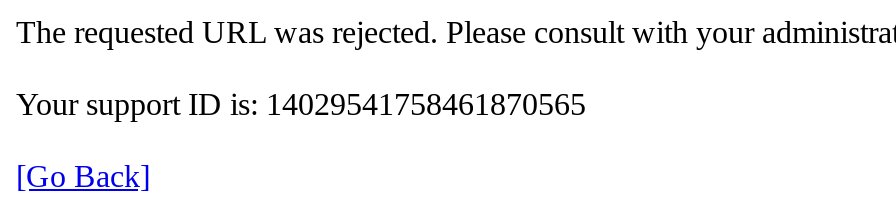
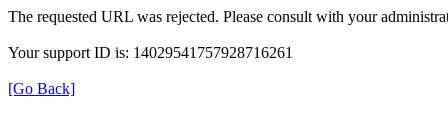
- Your support ID is: 14029541758461870565
+ Your support ID is: 14029541757928716261
